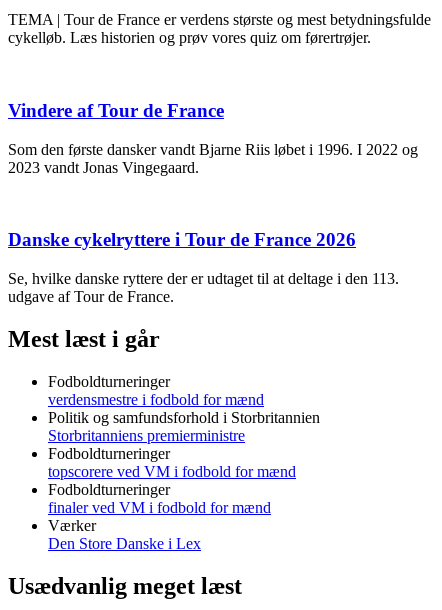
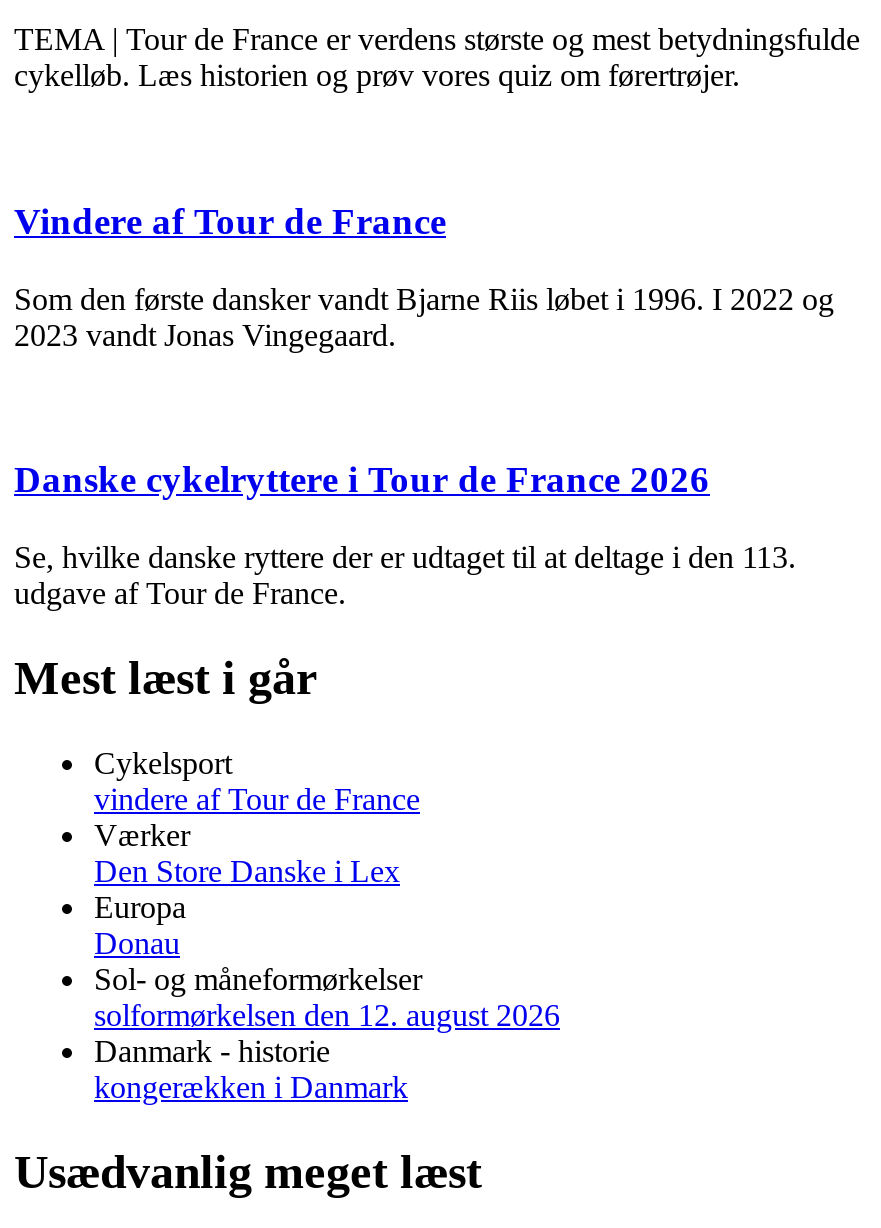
- Fodboldturneringer
- verdensmestre i fodbold for mænd
- Politik og samfundsforhold i Storbritannien
- Storbritanniens premierministre
- Fodboldturneringer
- topscorere ved VM i fodbold for mænd
- Fodboldturneringer
- finaler ved VM i fodbold for mænd
+ Cykelsport
+ vindere af Tour de France

moved up: Værker | Den Store Danske i Lex

+ Europa
+ Donau
+ Sol- og måneformørkelser
+ solformørkelsen den 12. august 2026
+ Danmark - historie
+ kongerækken i Danmark
